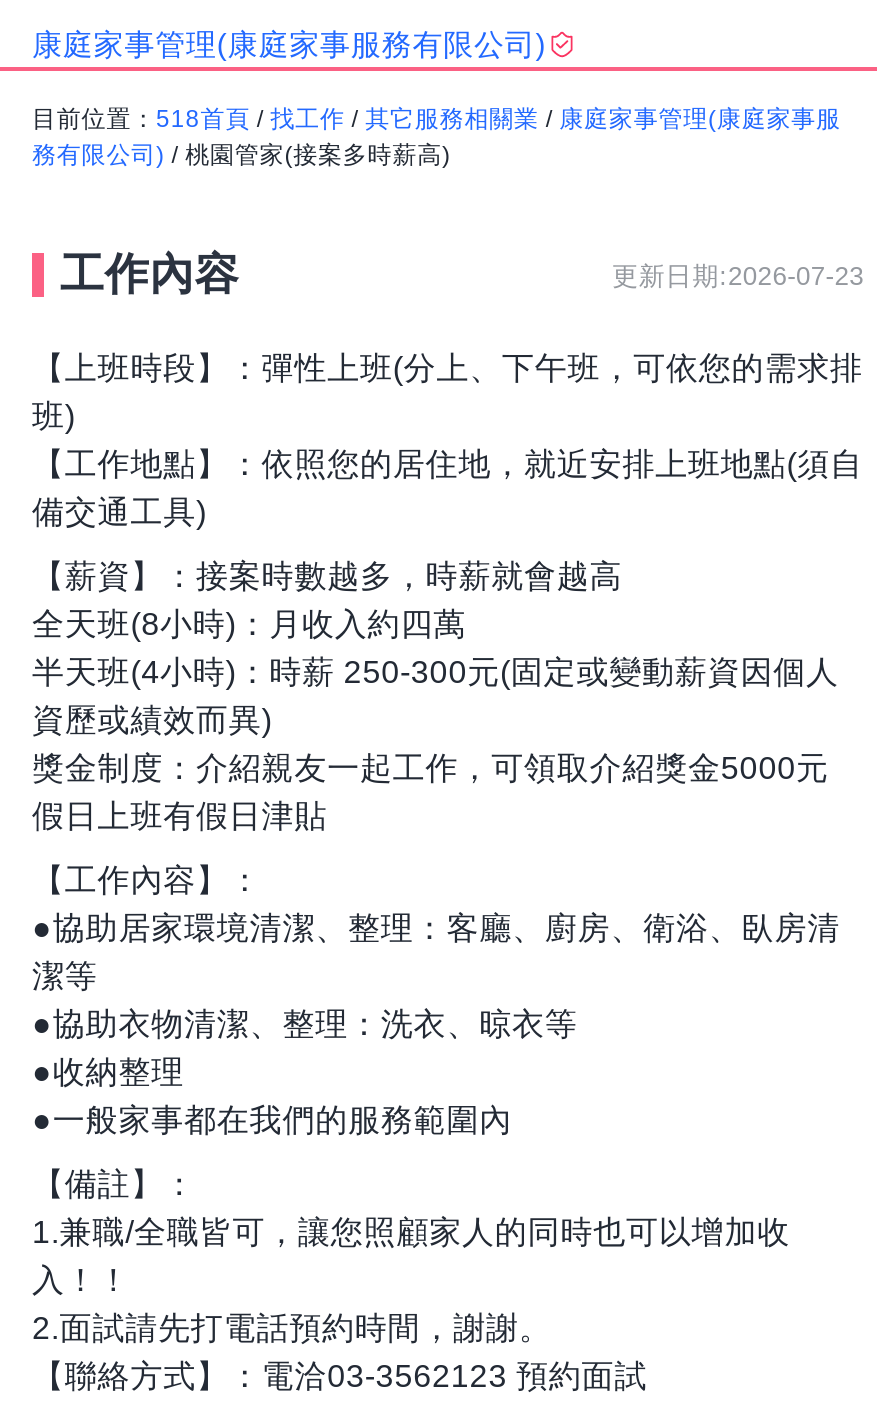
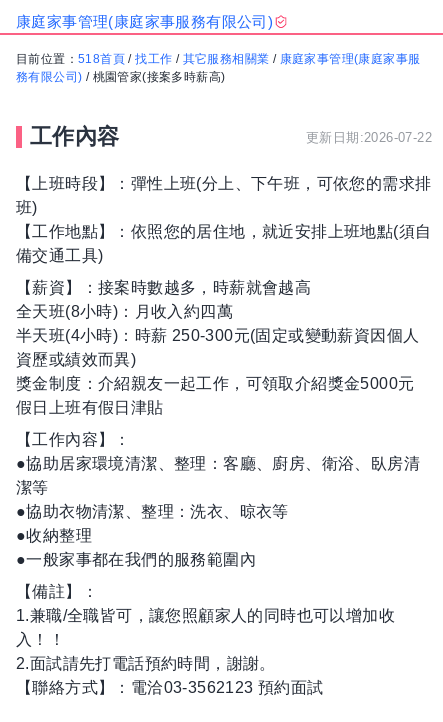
- 更新日期:2026-07-23
+ 更新日期:2026-07-22
